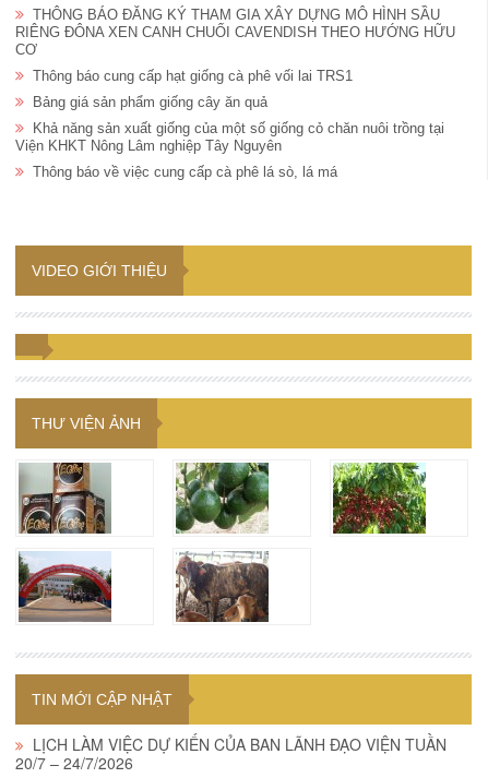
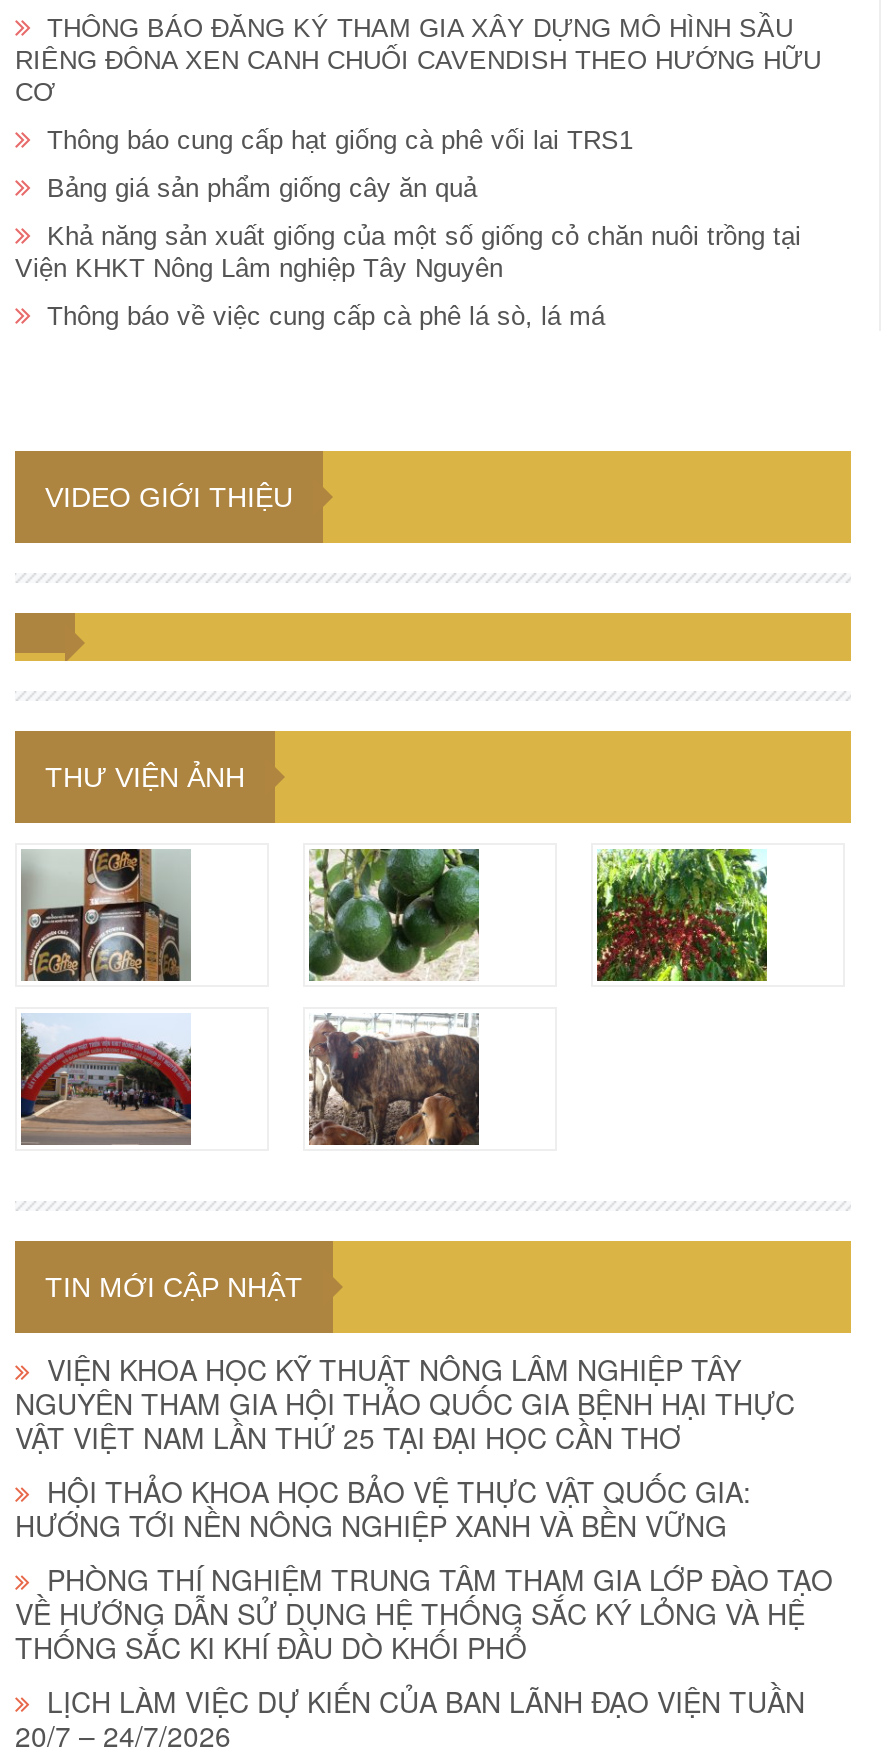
+ VIỆN KHOA HỌC KỸ THUẬT NÔNG LÂM NGHIỆP TÂY
+ NGUYÊN THAM GIA HỘI THẢO QUỐC GIA BỆNH HẠI THỰC
+ VẬT VIỆT NAM LẦN THỨ 25 TẠI ĐẠI HỌC CẦN THƠ
+ HỘI THẢO KHOA HỌC BẢO VỆ THỰC VẬT QUỐC GIA:
+ HƯỚNG TỚI NỀN NÔNG NGHIỆP XANH VÀ BỀN VỮNG
+ PHÒNG THÍ NGHIỆM TRUNG TÂM THAM GIA LỚP ĐÀO TẠO
+ VỀ HƯỚNG DẪN SỬ DỤNG HỆ THỐNG SẮC KÝ LỎNG VÀ HỆ
+ THỐNG SẮC KI KHÍ ĐẦU DÒ KHỐI PHỔ
